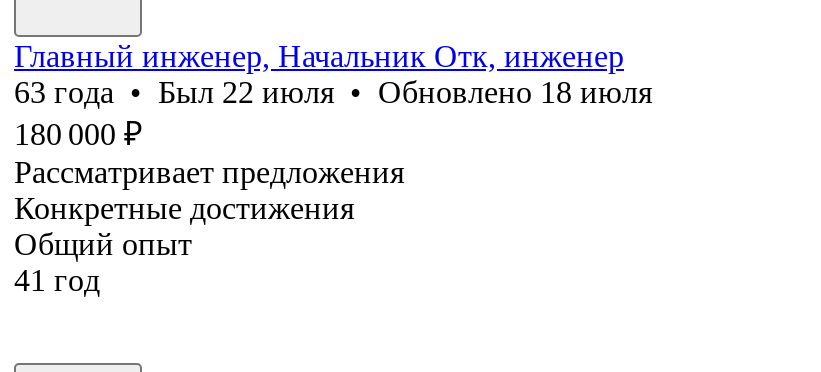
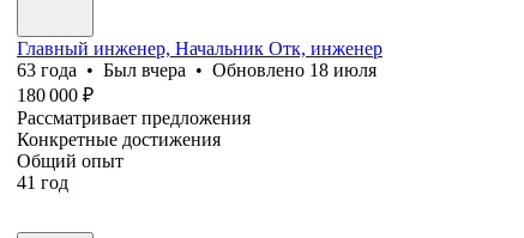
- 63 года • Был 22 июля • Обновлено 18 июля
+ 63 года • Был вчера • Обновлено 18 июля
